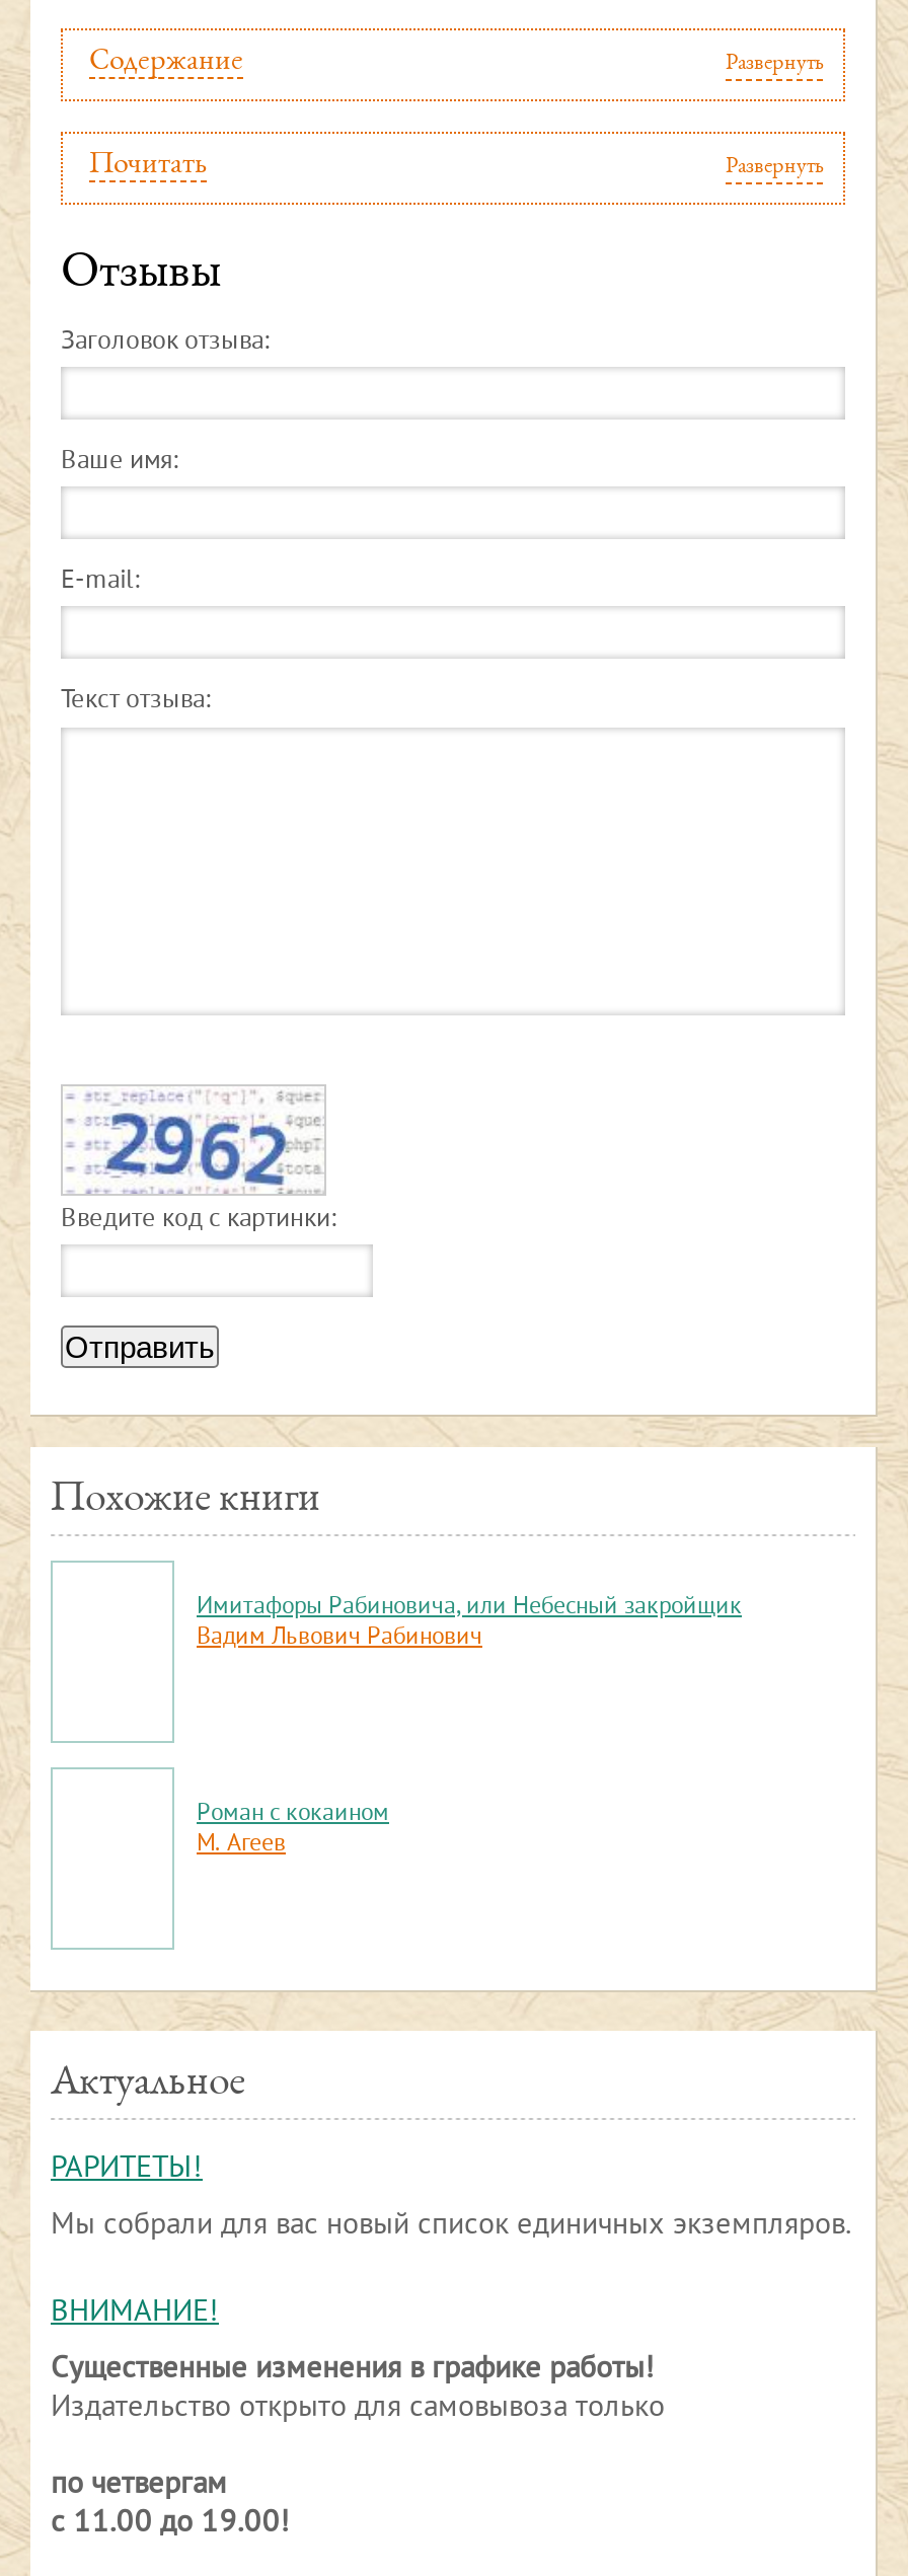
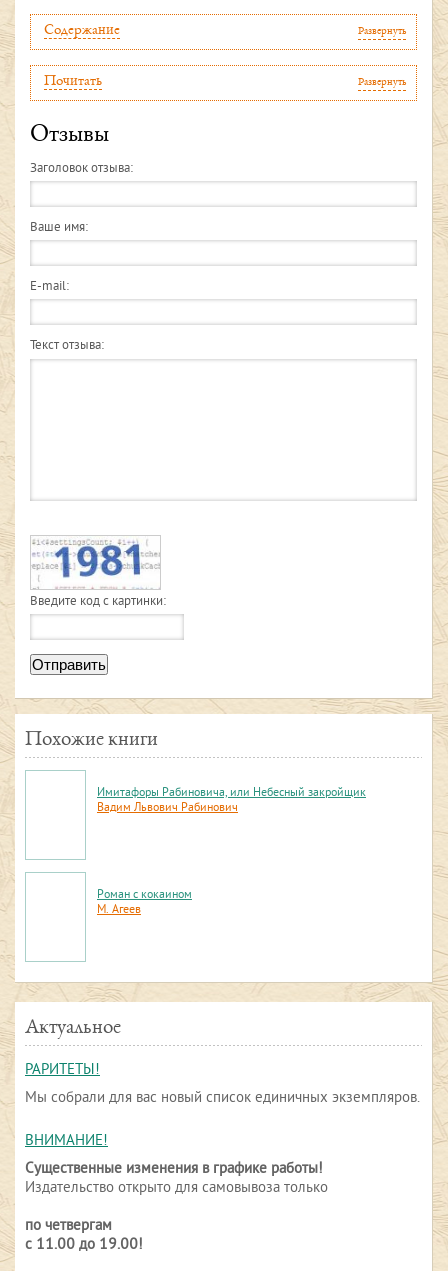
- [image]
+ [image]
